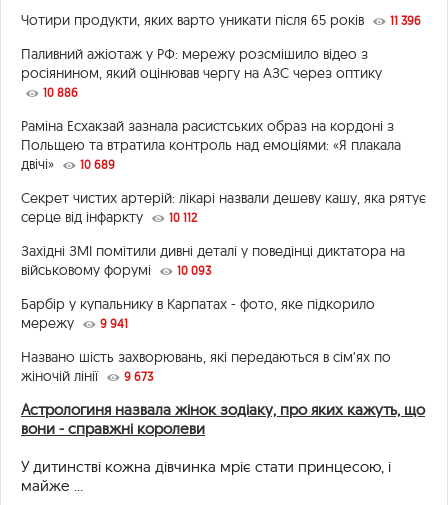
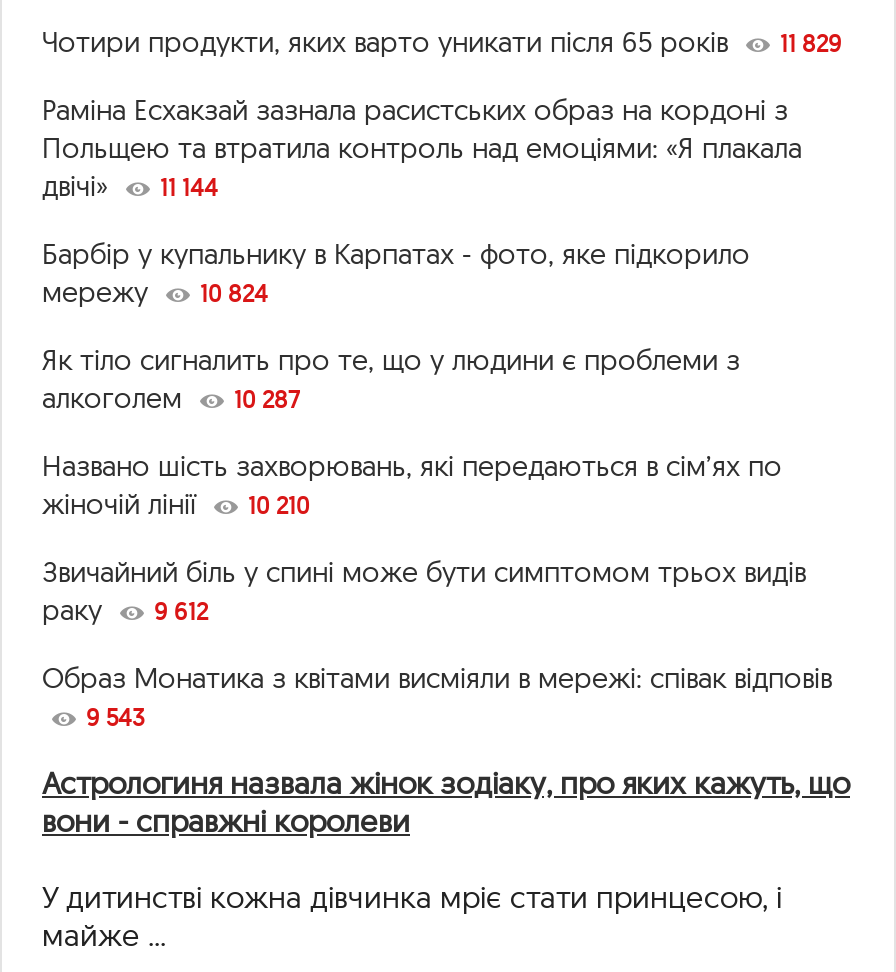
- 11 396
- Паливний ажіотаж у РФ: мережу розсмішило відео з
- росіянином, який оцінював чергу на АЗС через оптику
- 10 886
+ 11 829

moved up: Раміна Есхакзай зазнала расистських образ на кордоні з | Польщею та втратила контроль над емоціями: «Я плакала | двічі»

- 10 689
- Секрет чистих артерій: лікарі назвали дешеву кашу, яка рятує
- серце від інфаркту
- 10 112
- Західні ЗМІ помітили дивні деталі у поведінці диктатора на
- військовому форумі
- 10 093
+ 11 144

moved up: Барбір у купальнику в Карпатах - фото, яке підкорило | мережу

- 9 941
+ 10 824
+ Як тіло сигналить про те, що у людини є проблеми з
+ алкоголем
+ 10 287

moved up: Названо шість захворювань, які передаються в сім’ях по | жіночій лінії

- 9 673
+ 10 210
+ Звичайний біль у спині може бути симптомом трьох видів
+ раку
+ 9 612
+ Образ Монатика з квітами висміяли в мережі: співак відповів
+ 9 543
